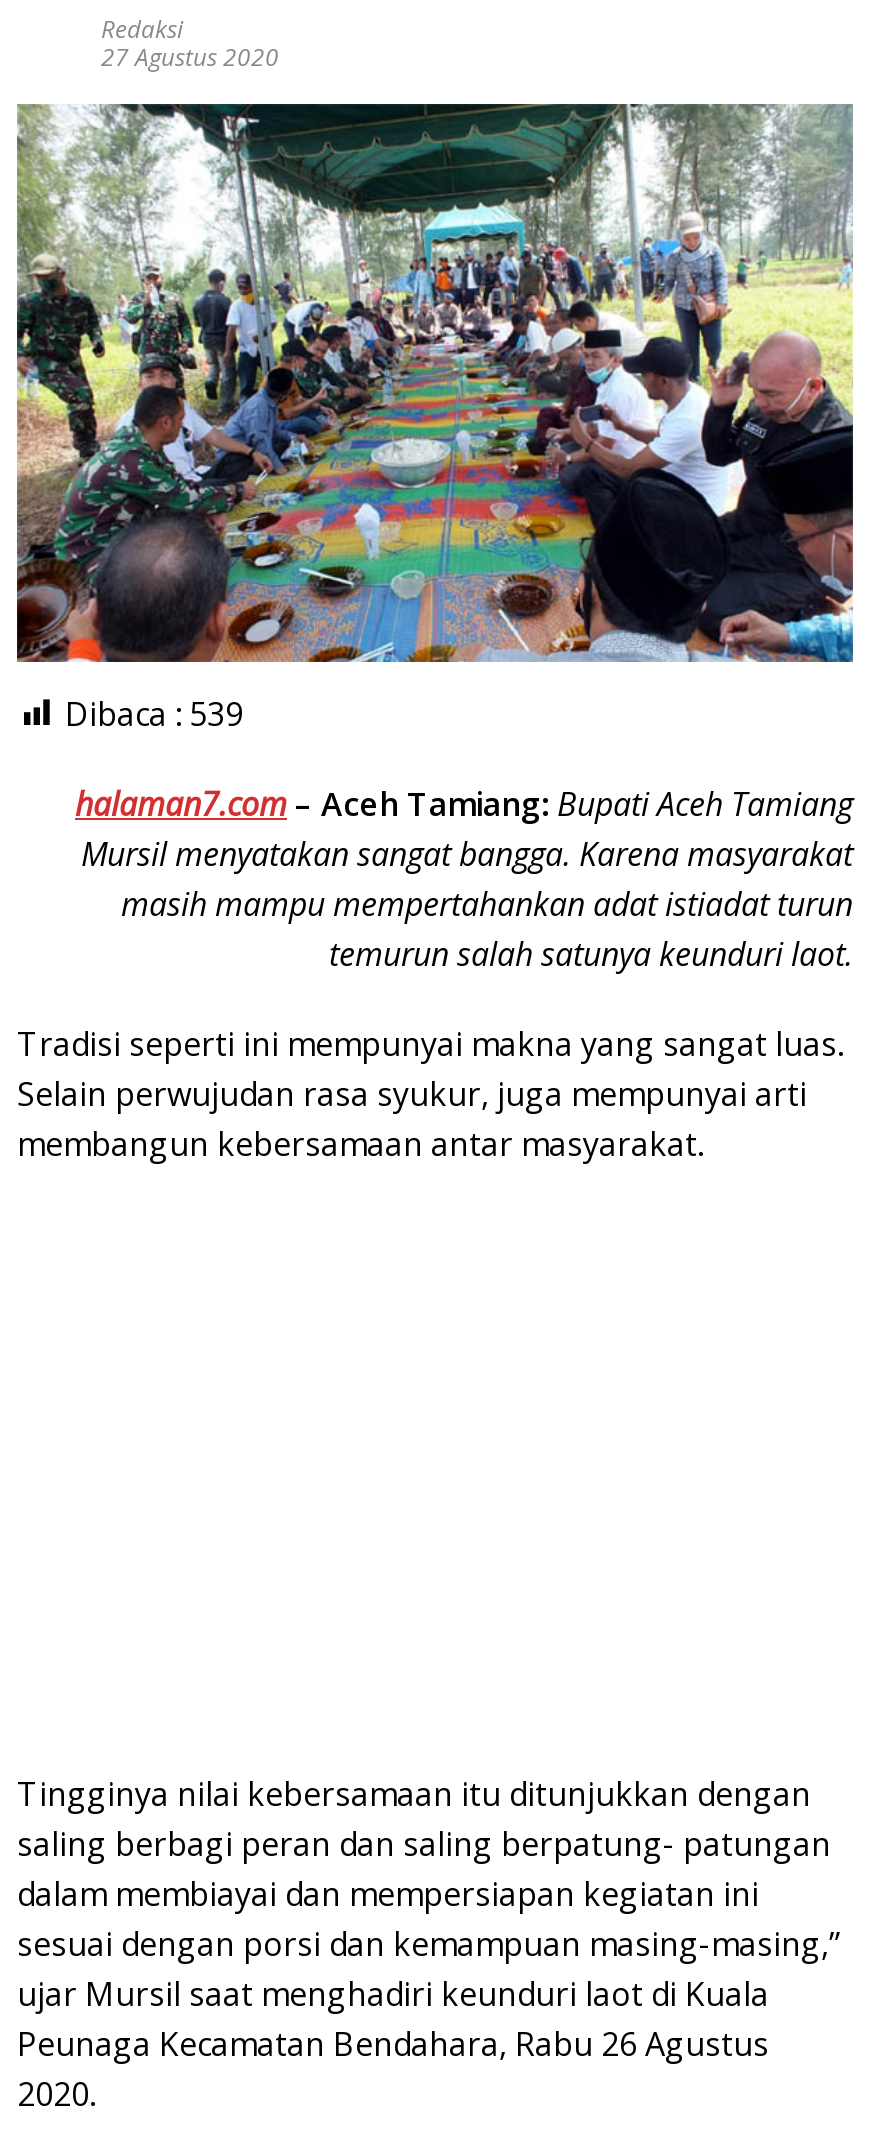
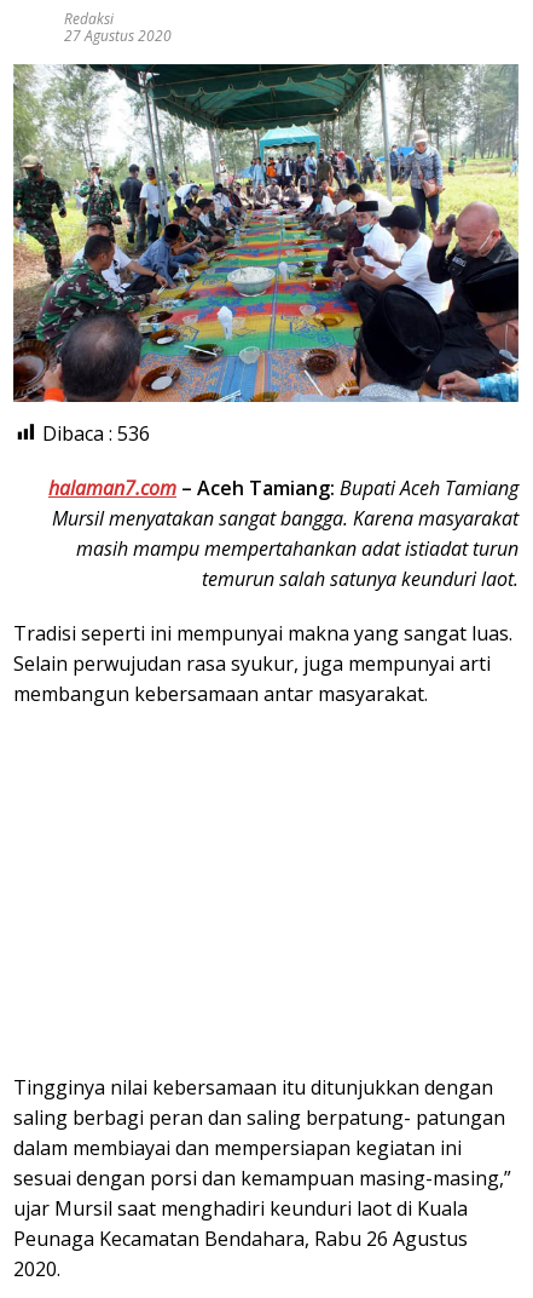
- Dibaca : 539
+ Dibaca : 536
